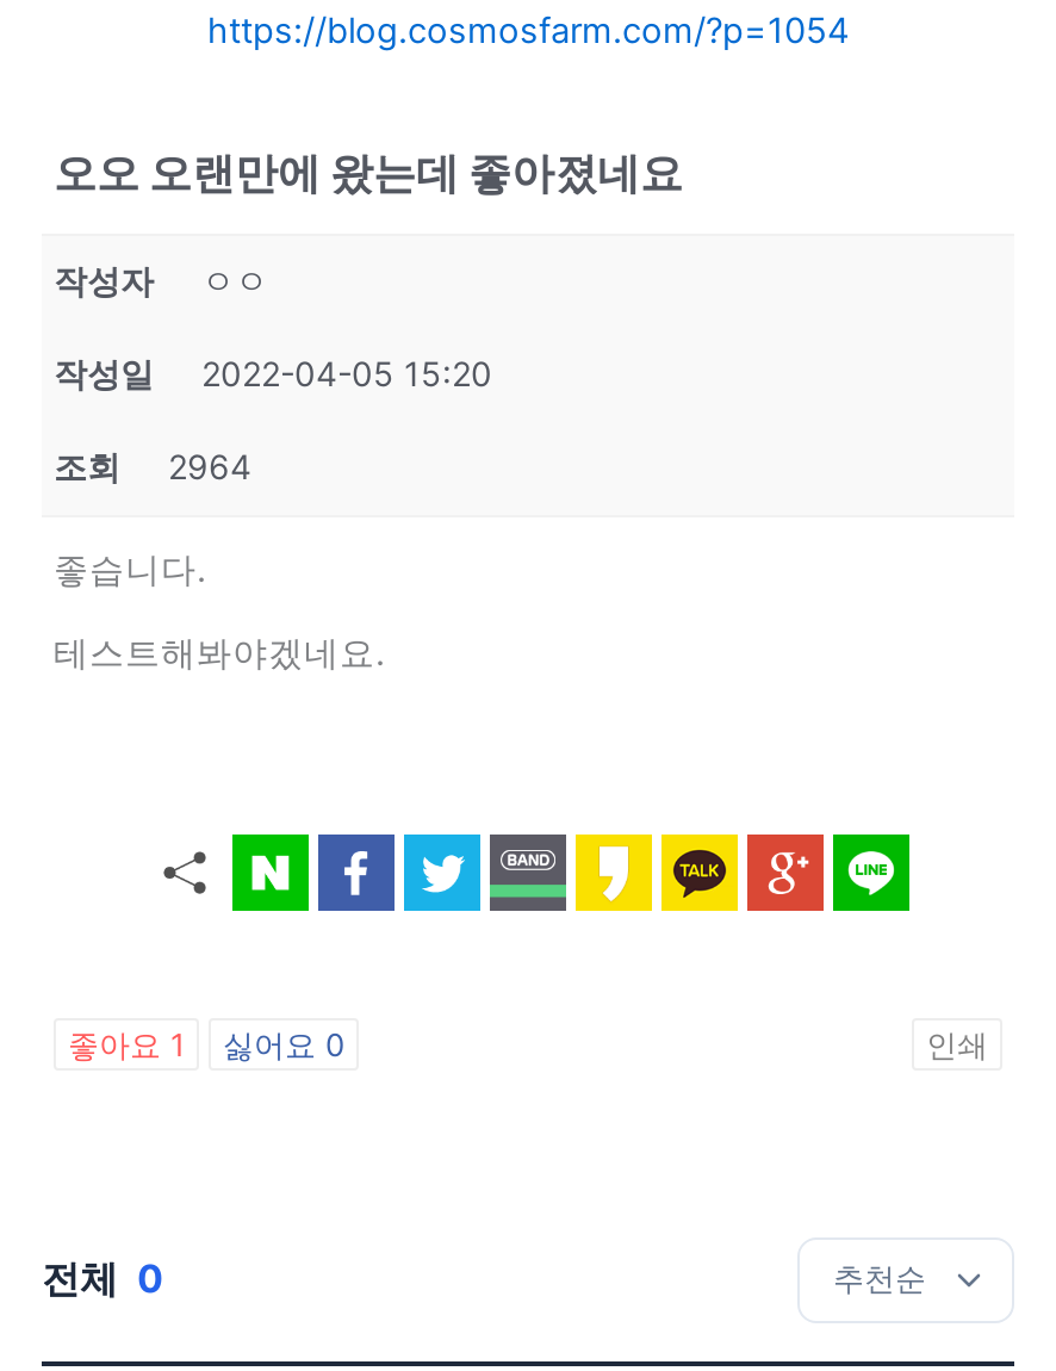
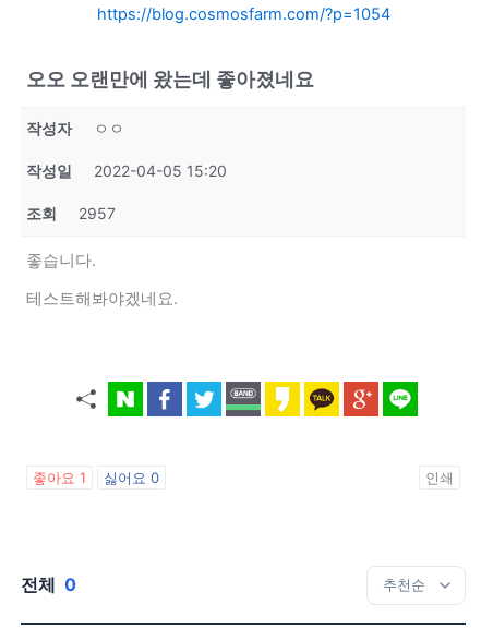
- 조회 2964
+ 조회 2957
